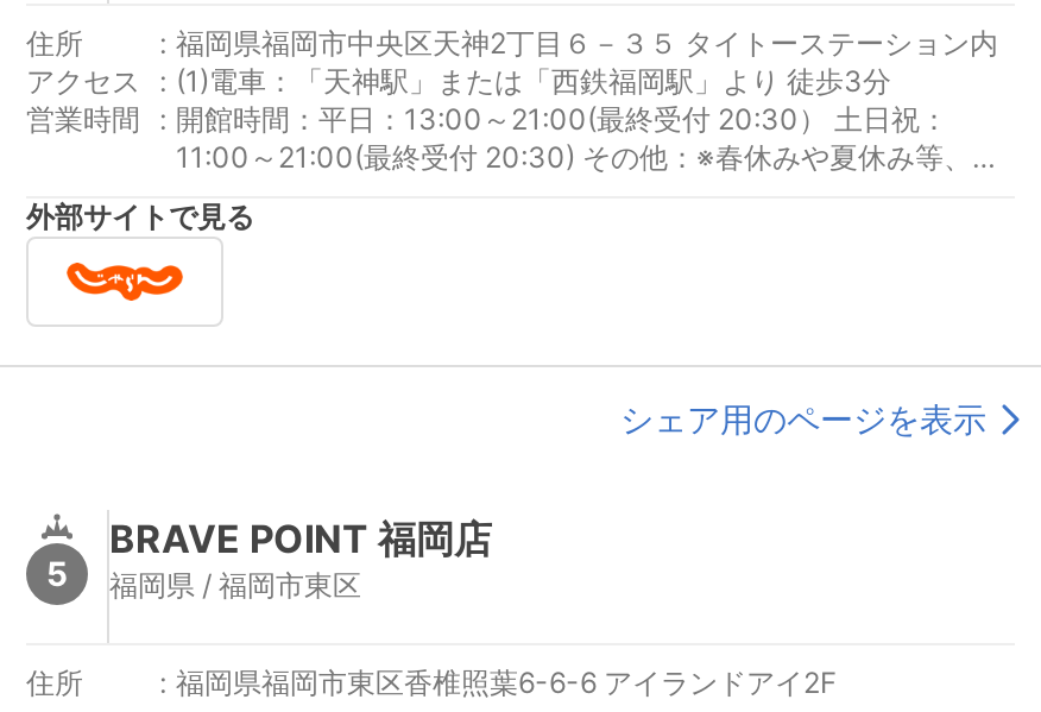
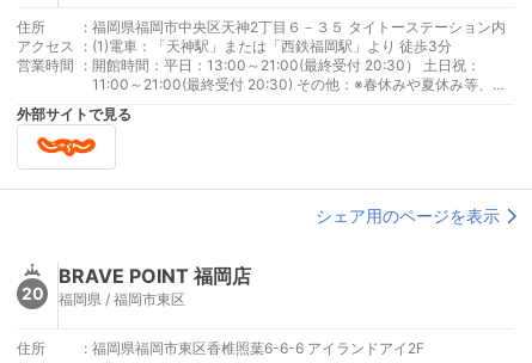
- 5 福岡県 / 福岡市東区
+ 20 福岡県 / 福岡市東区
